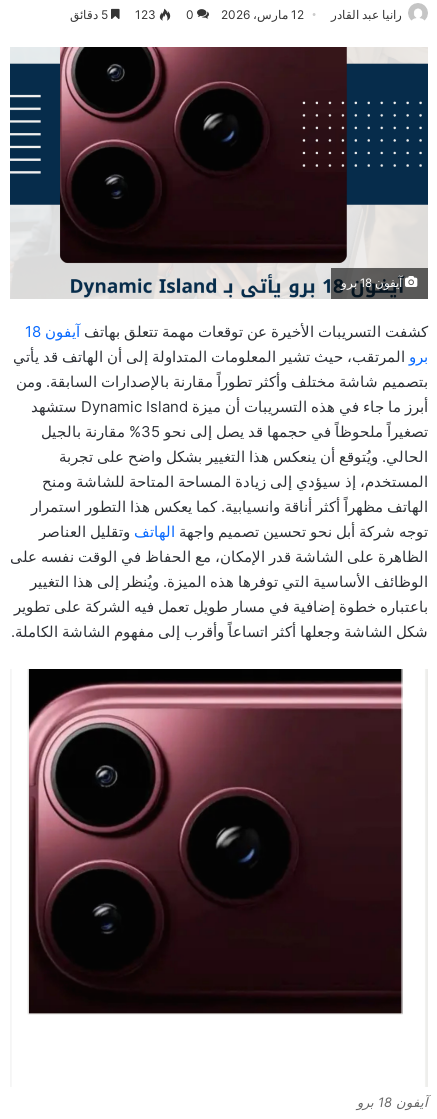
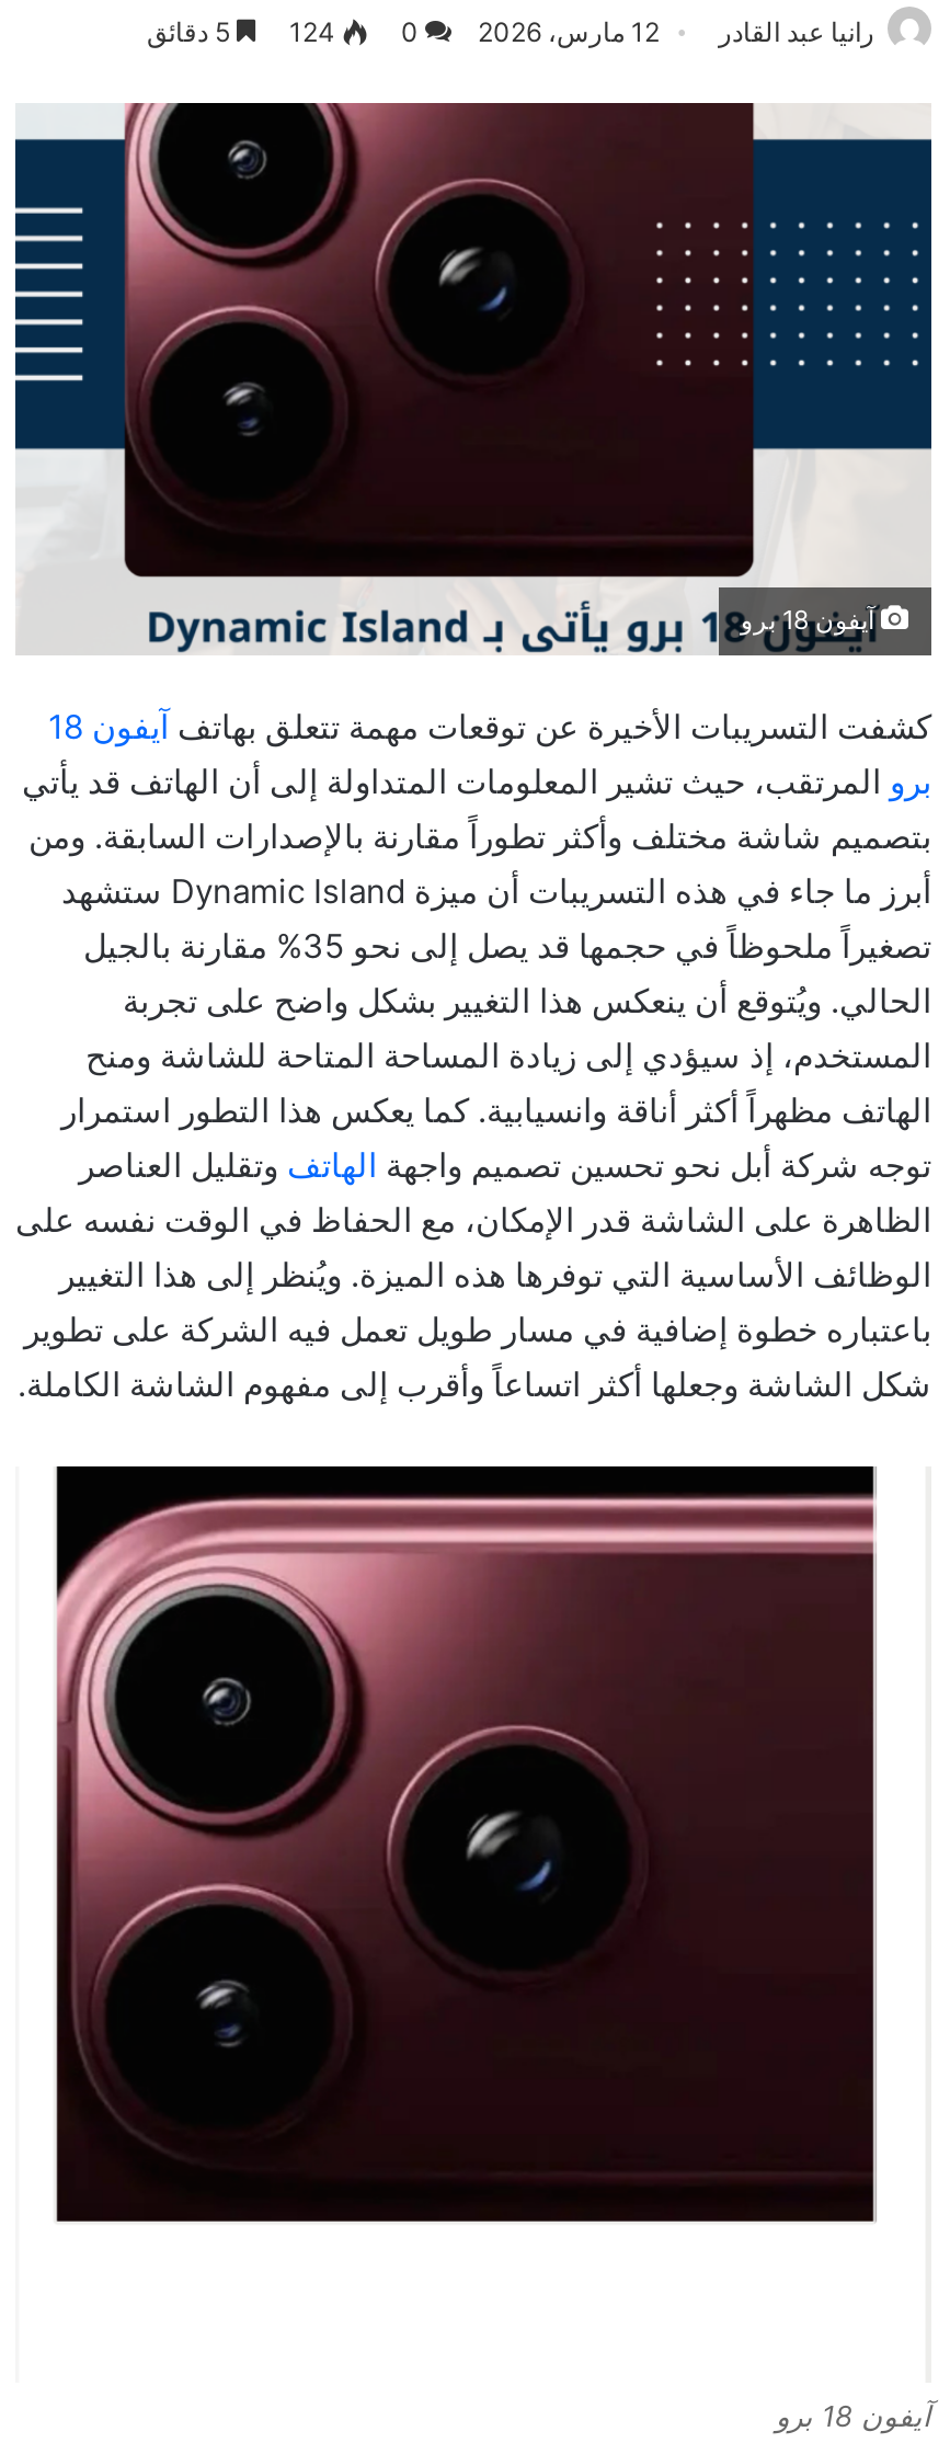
- 123
+ 124
